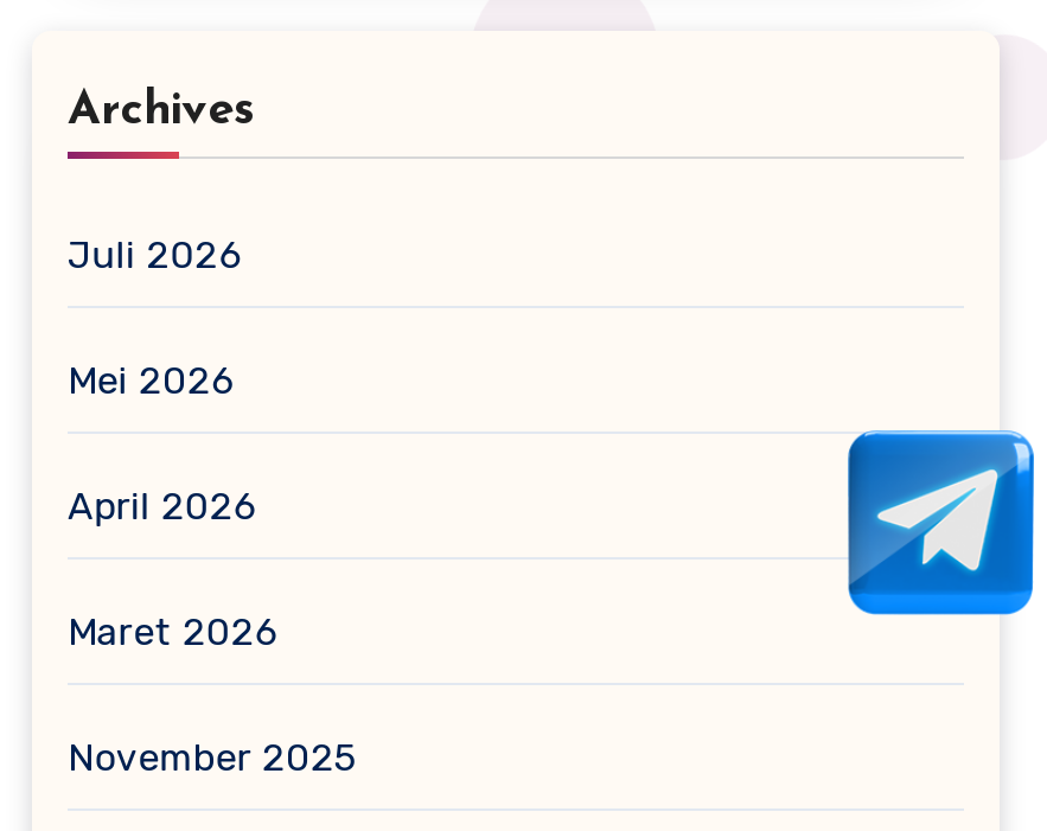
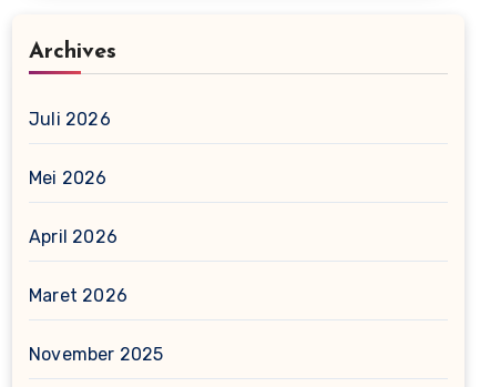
- [image]
